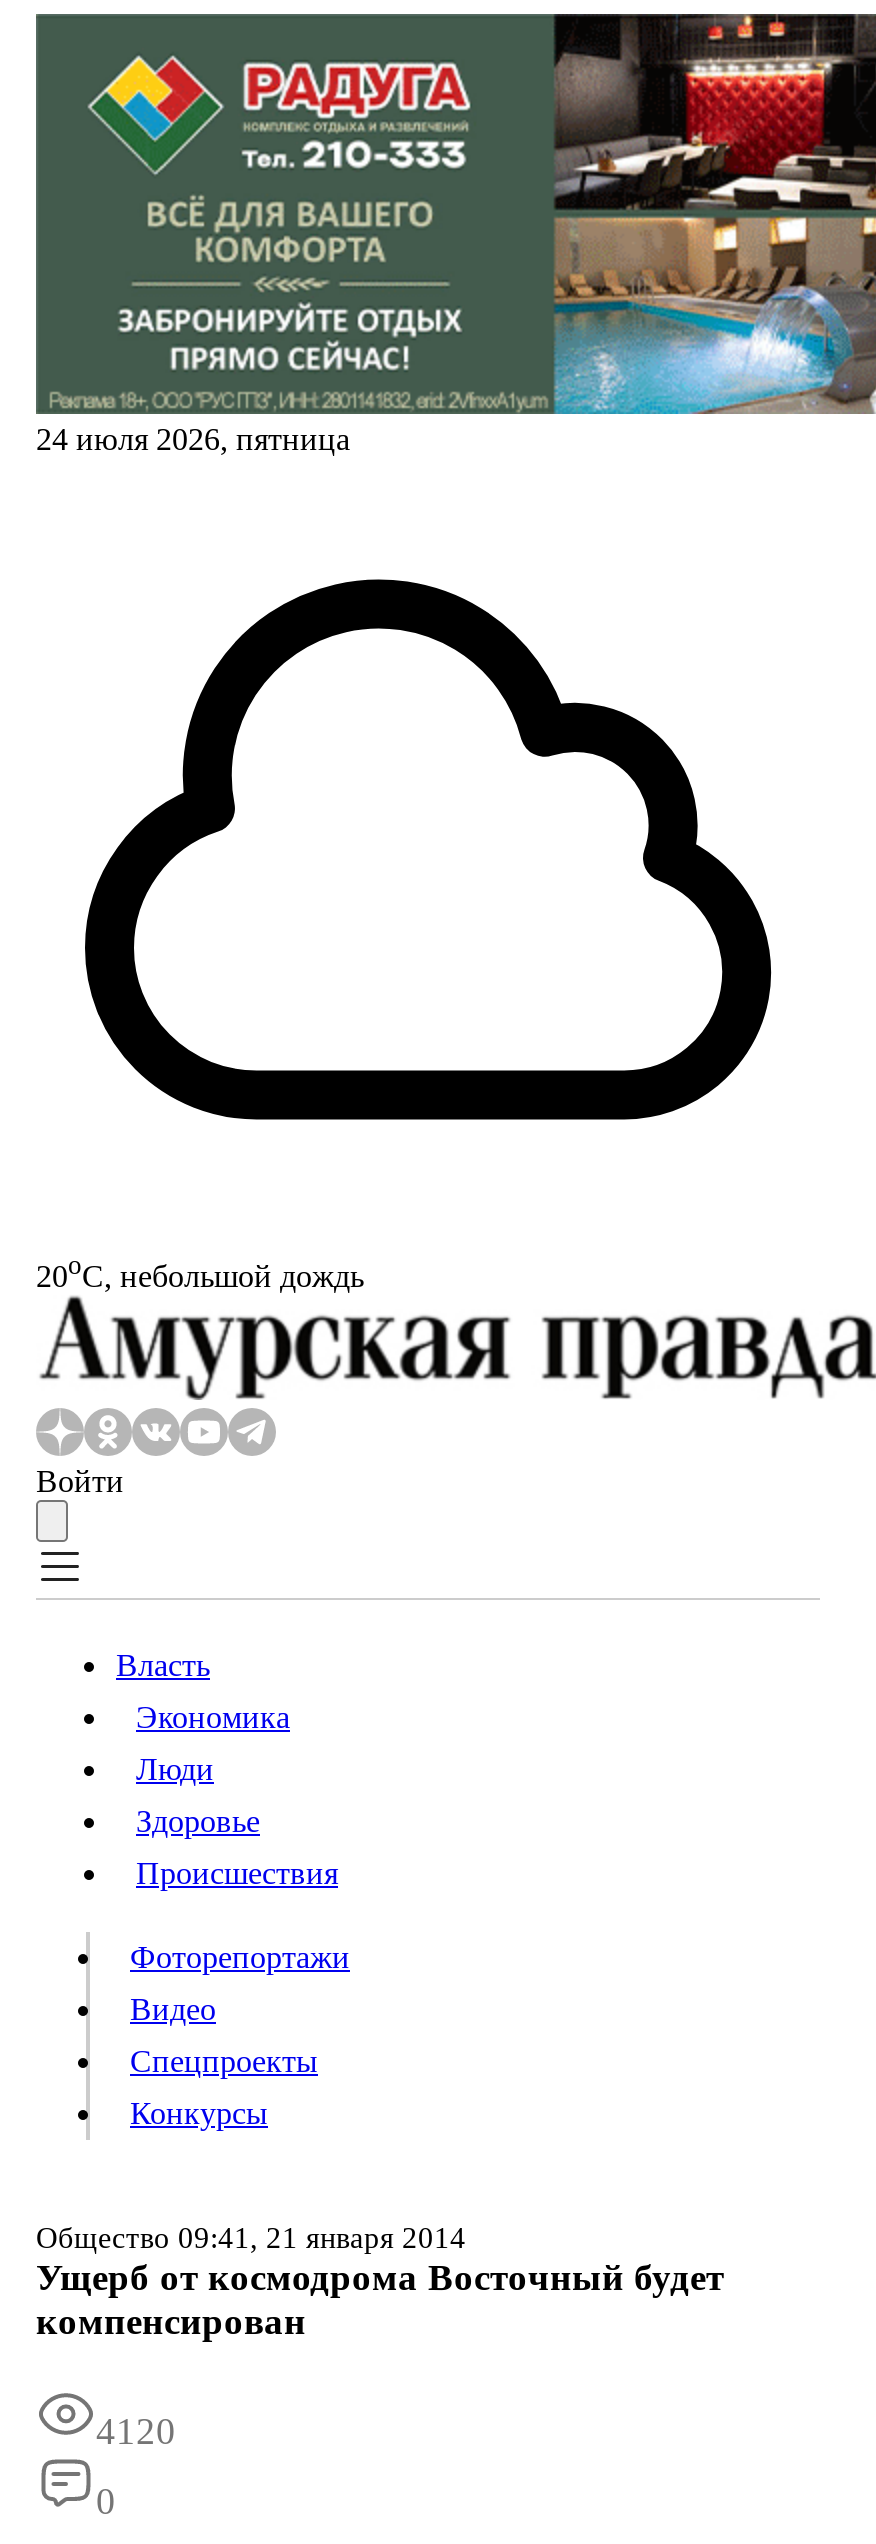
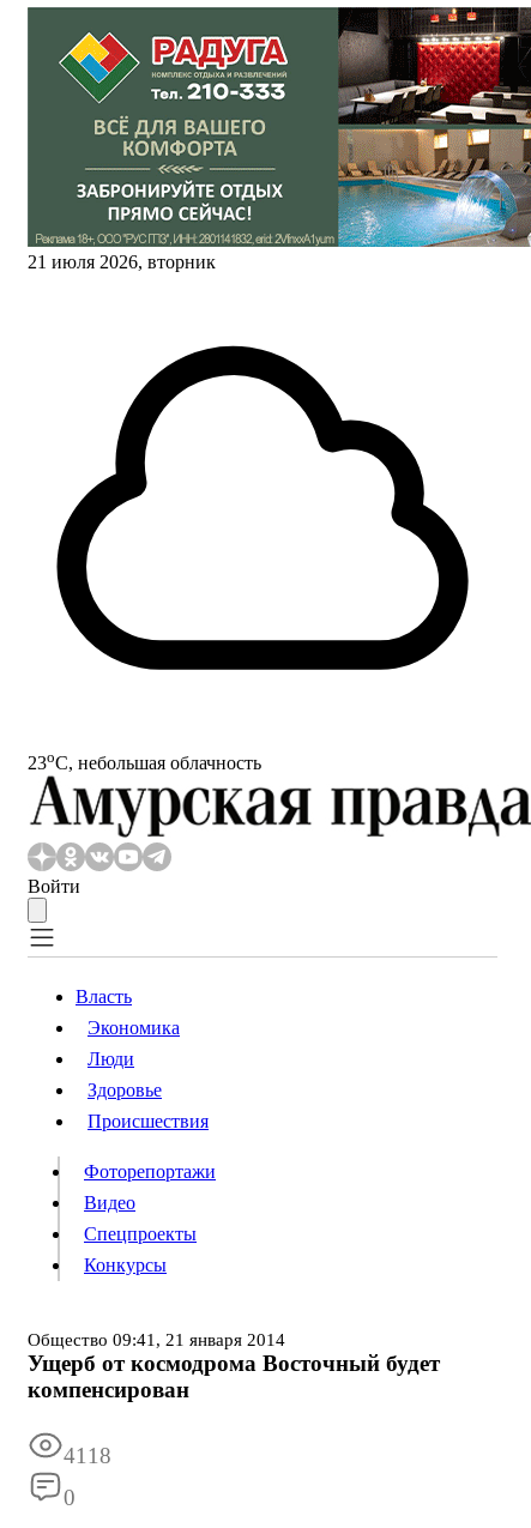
- 24 июля 2026, пятница
+ 21 июля 2026, вторник

- 20oС, небольшой дождь
+ 23oС, небольшая облачность

- 4120
+ 4118
